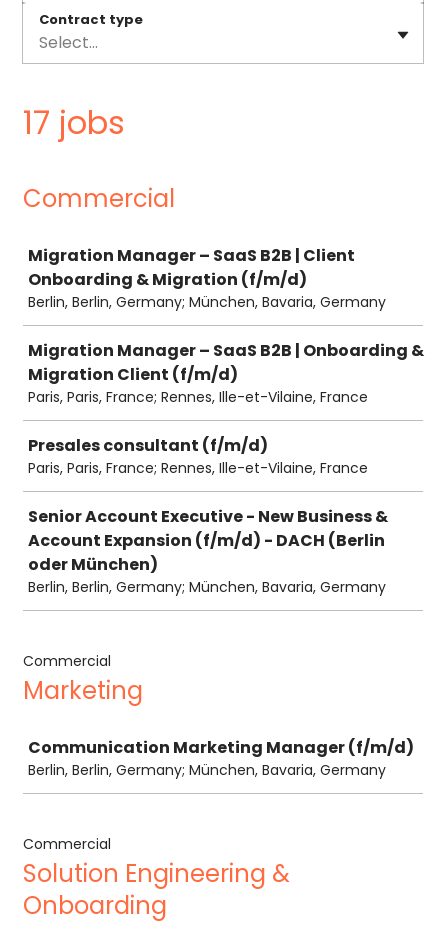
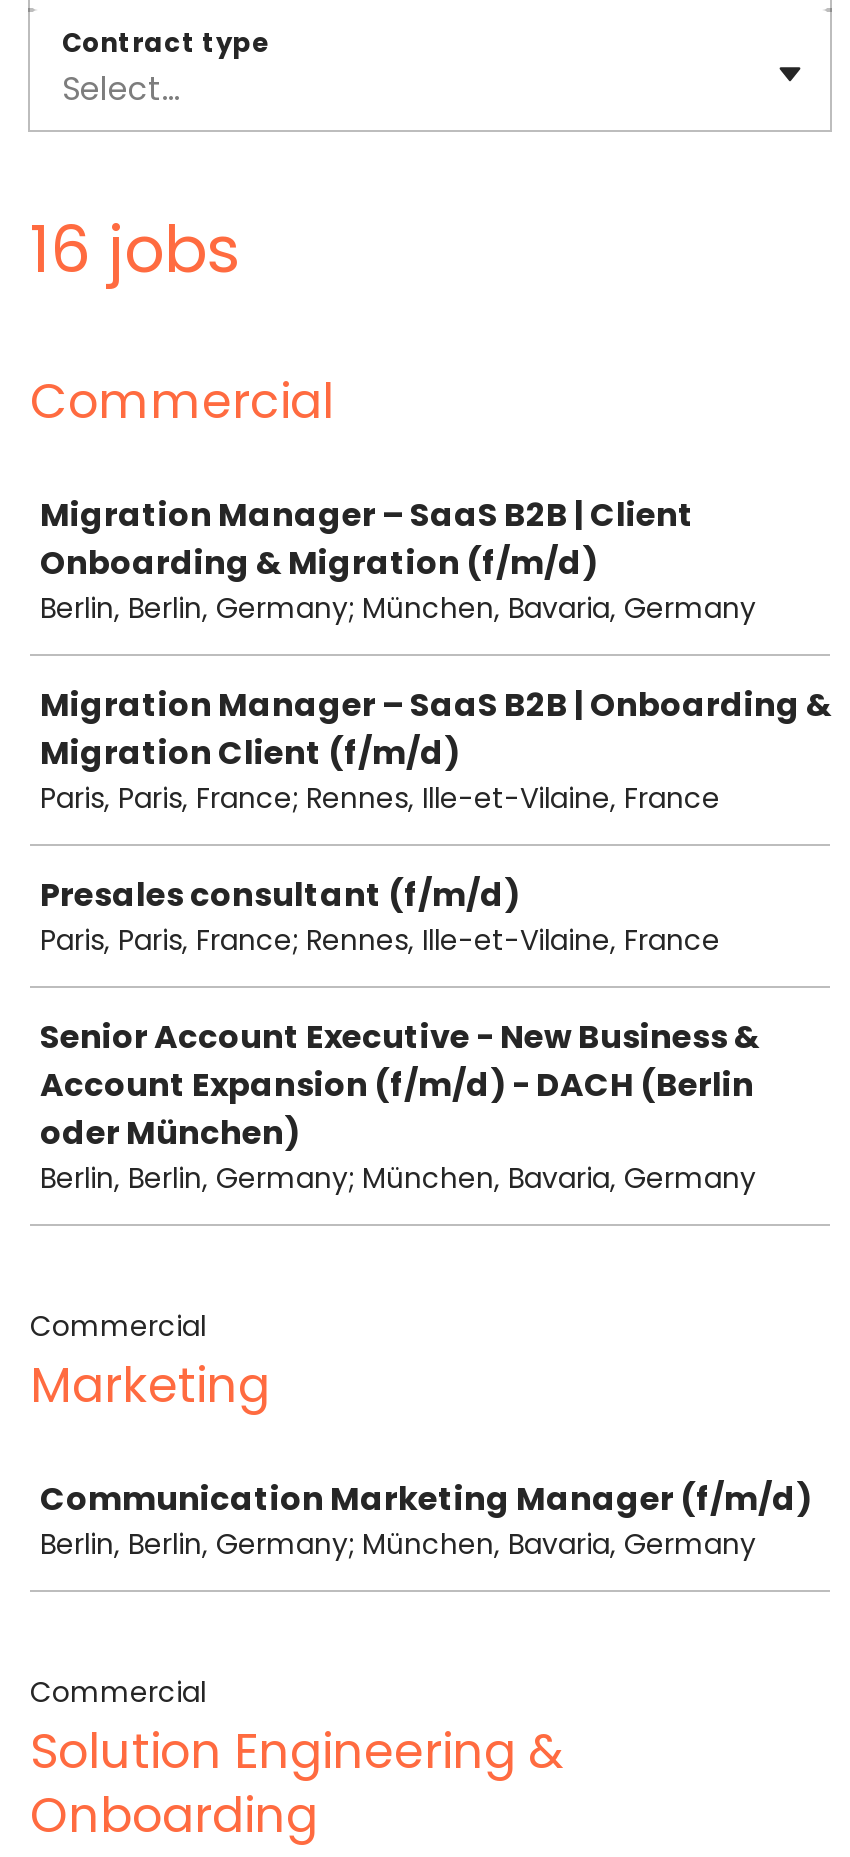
- 17 jobs
+ 16 jobs
